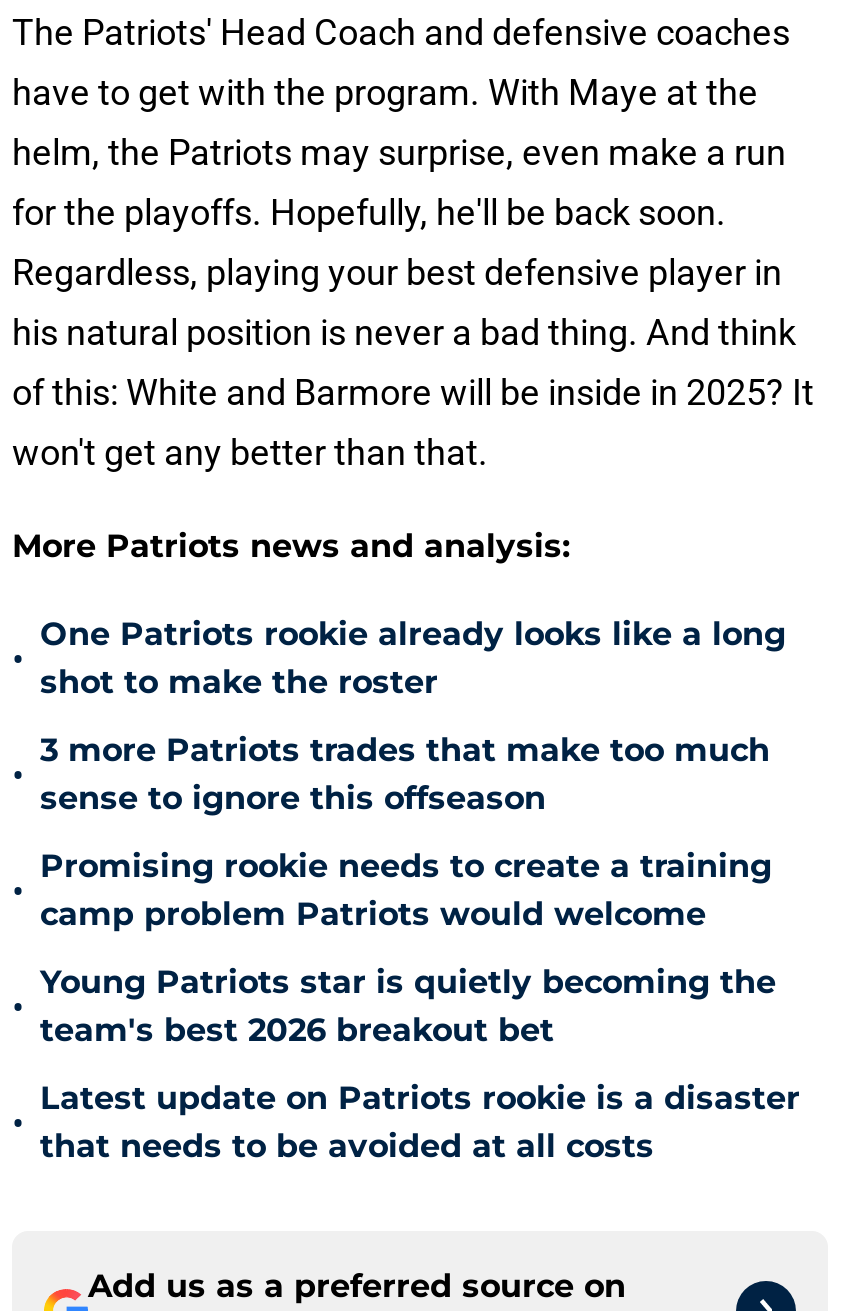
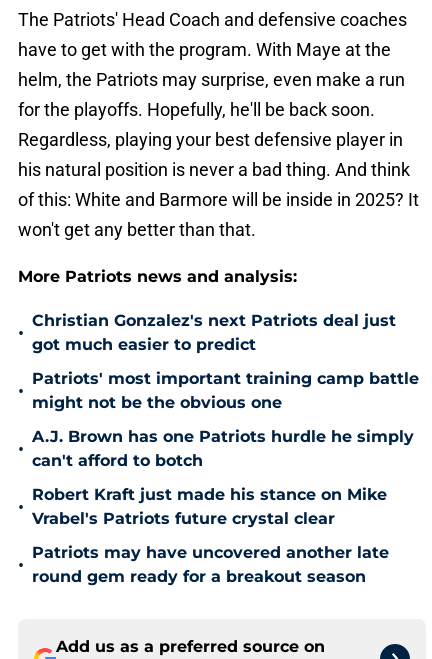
- One Patriots rookie already looks like a long
- shot to make the roster
+ Christian Gonzalez's next Patriots deal just
+ got much easier to predict

- 3 more Patriots trades that make too much
- sense to ignore this offseason
+ Patriots' most important training camp battle
+ might not be the obvious one

- Promising rookie needs to create a training
- camp problem Patriots would welcome
+ A.J. Brown has one Patriots hurdle he simply
+ can't afford to botch

- Young Patriots star is quietly becoming the
- team's best 2026 breakout bet
+ Robert Kraft just made his stance on Mike
+ Vrabel's Patriots future crystal clear

- Latest update on Patriots rookie is a disaster
- that needs to be avoided at all costs
+ Patriots may have uncovered another late
+ round gem ready for a breakout season
